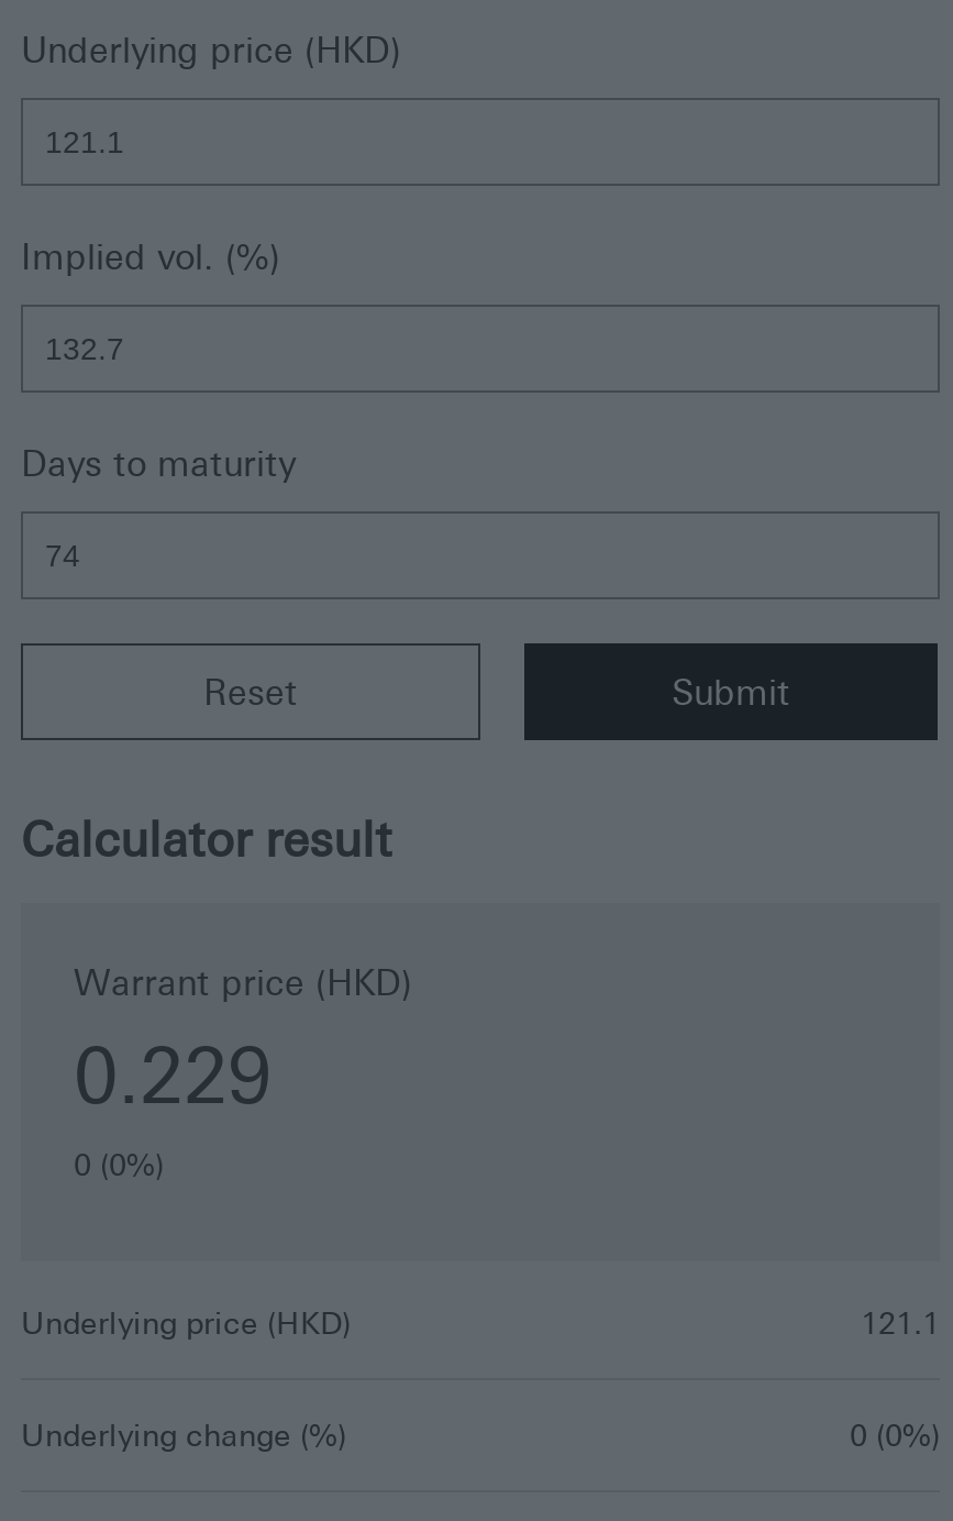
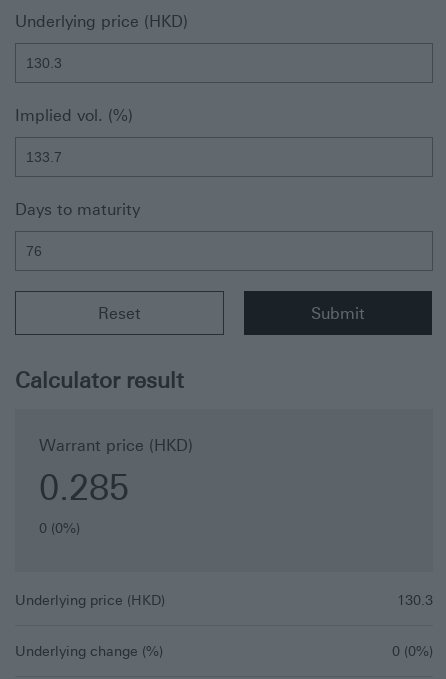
- 0.229
+ 0.285

- 121.1
+ 130.3
